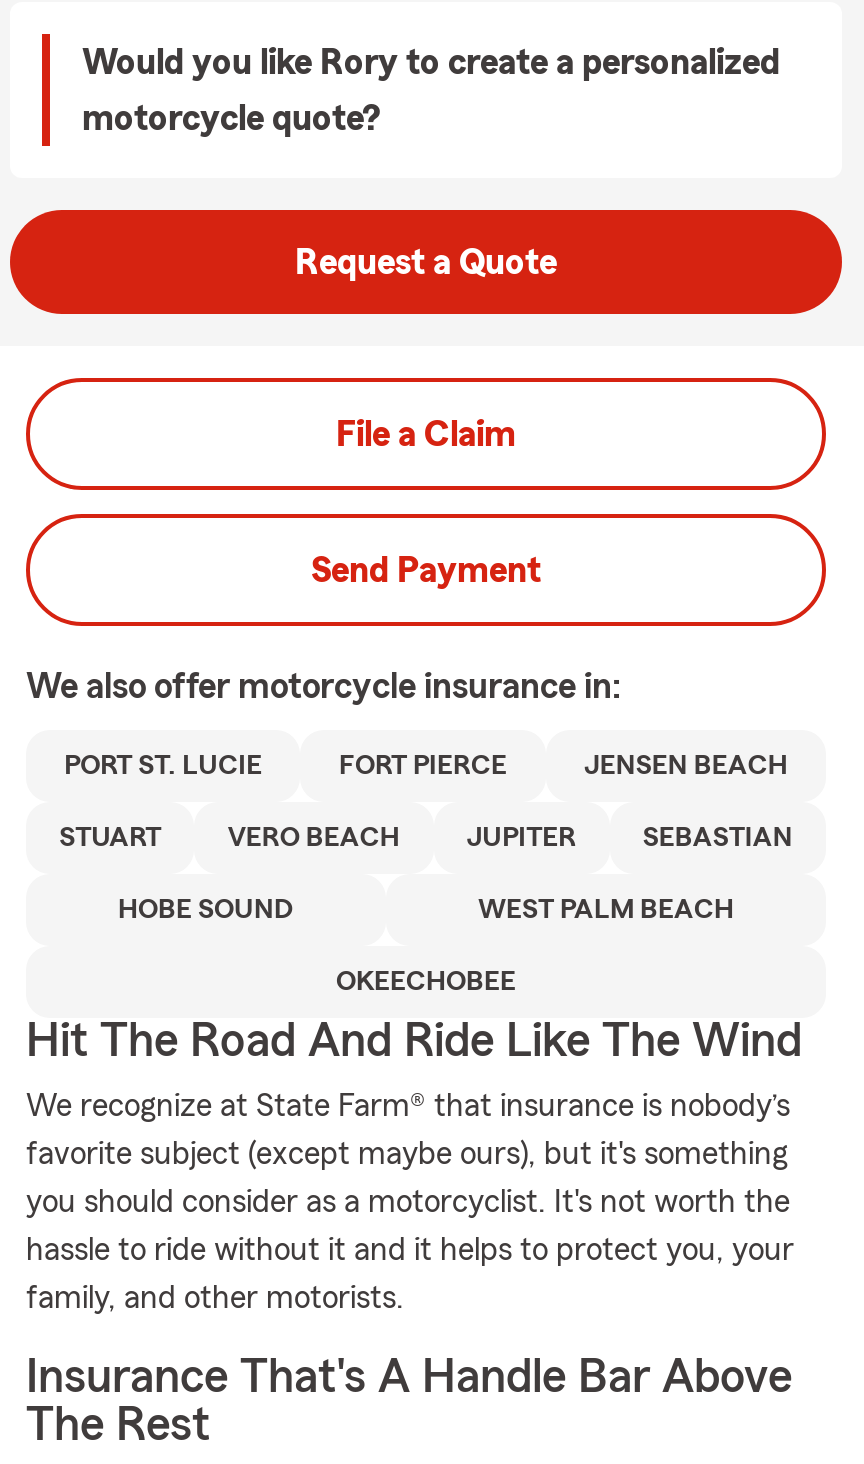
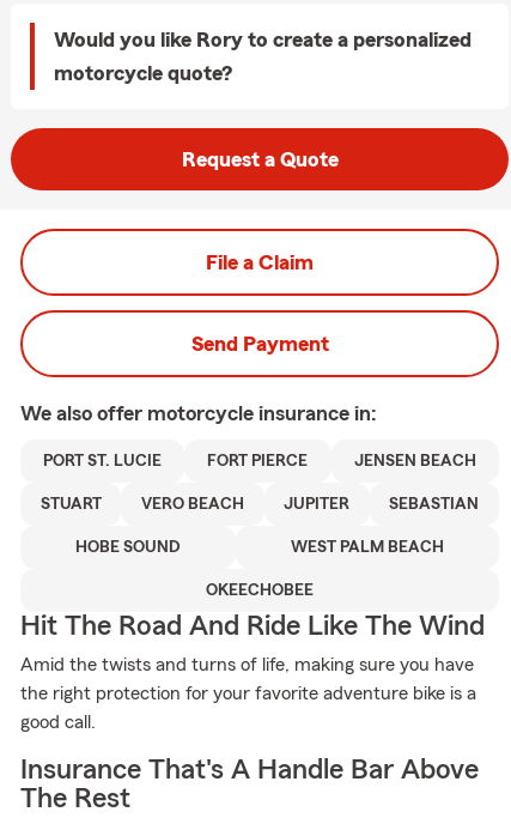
- We recognize at State Farm® that insurance is nobody’s
- favorite subject (except maybe ours), but it's something
- you should consider as a motorcyclist. It's not worth the
- hassle to ride without it and it helps to protect you, your
- family, and other motorists.
+ Amid the twists and turns of life, making sure you have
+ the right protection for your favorite adventure bike is a
+ good call.
